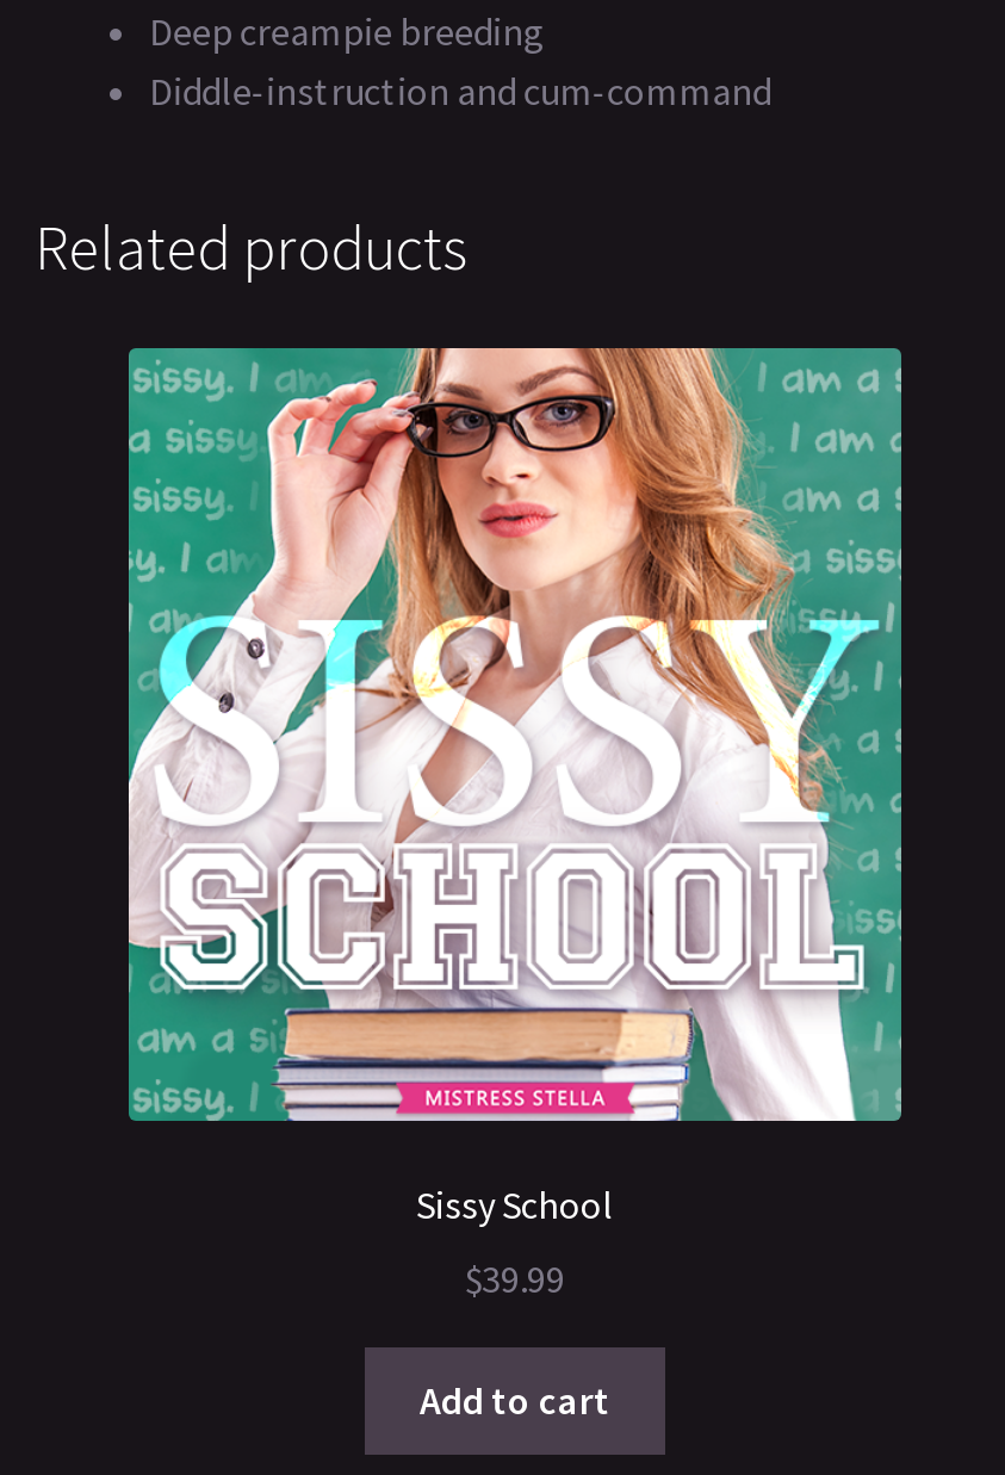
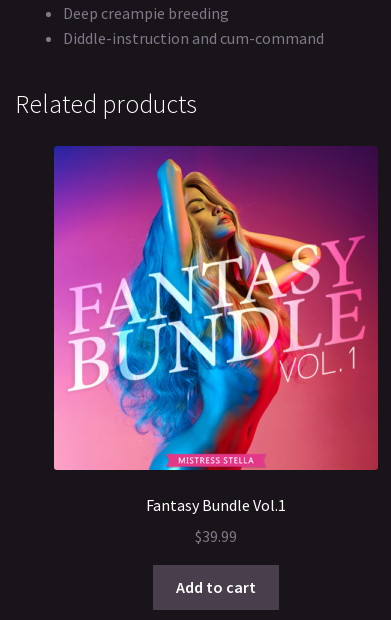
- [image]
- Sissy School
+ [image]
+ Fantasy Bundle Vol.1
